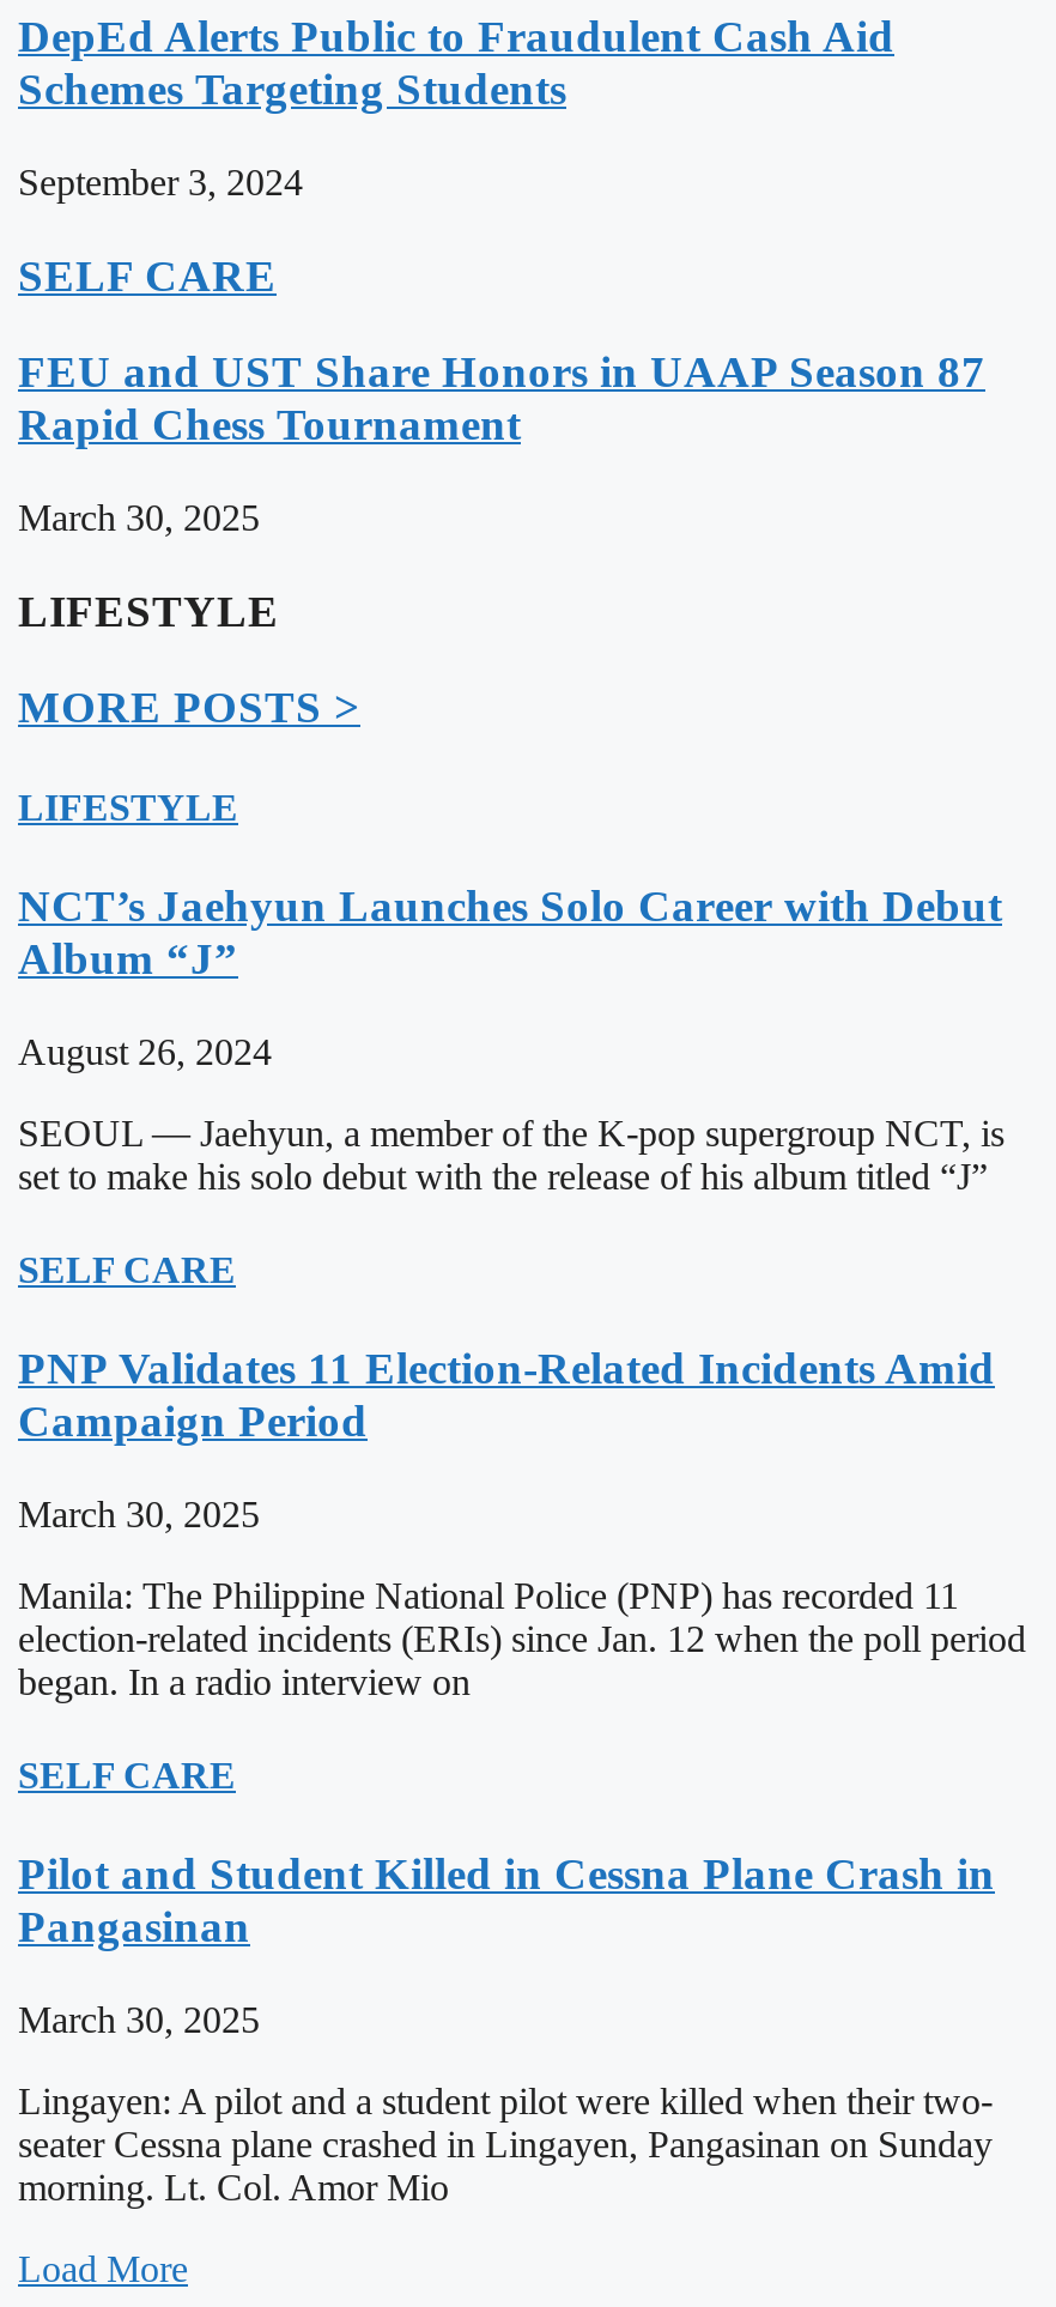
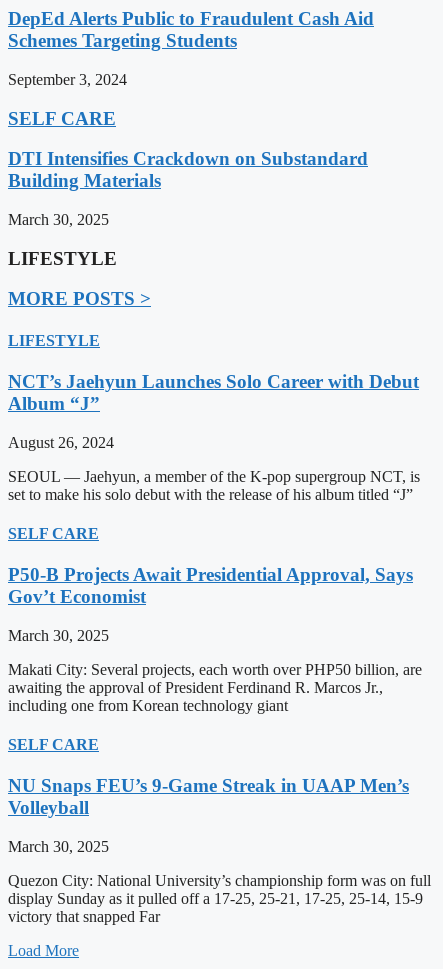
- FEU and UST Share Honors in UAAP Season 87
- Rapid Chess Tournament
+ DTI Intensifies Crackdown on Substandard
+ Building Materials

- PNP Validates 11 Election-Related Incidents Amid
- Campaign Period
+ P50-B Projects Await Presidential Approval, Says
+ Gov’t Economist

- Manila: The Philippine National Police (PNP) has recorded 11
- election-related incidents (ERIs) since Jan. 12 when the poll period
- began. In a radio interview on
+ Makati City: Several projects, each worth over PHP50 billion, are
+ awaiting the approval of President Ferdinand R. Marcos Jr.,
+ including one from Korean technology giant

- Pilot and Student Killed in Cessna Plane Crash in
- Pangasinan
+ NU Snaps FEU’s 9-Game Streak in UAAP Men’s
+ Volleyball

- Lingayen: A pilot and a student pilot were killed when their two-
- seater Cessna plane crashed in Lingayen, Pangasinan on Sunday
- morning. Lt. Col. Amor Mio
+ Quezon City: National University’s championship form was on full
+ display Sunday as it pulled off a 17-25, 25-21, 17-25, 25-14, 15-9
+ victory that snapped Far
